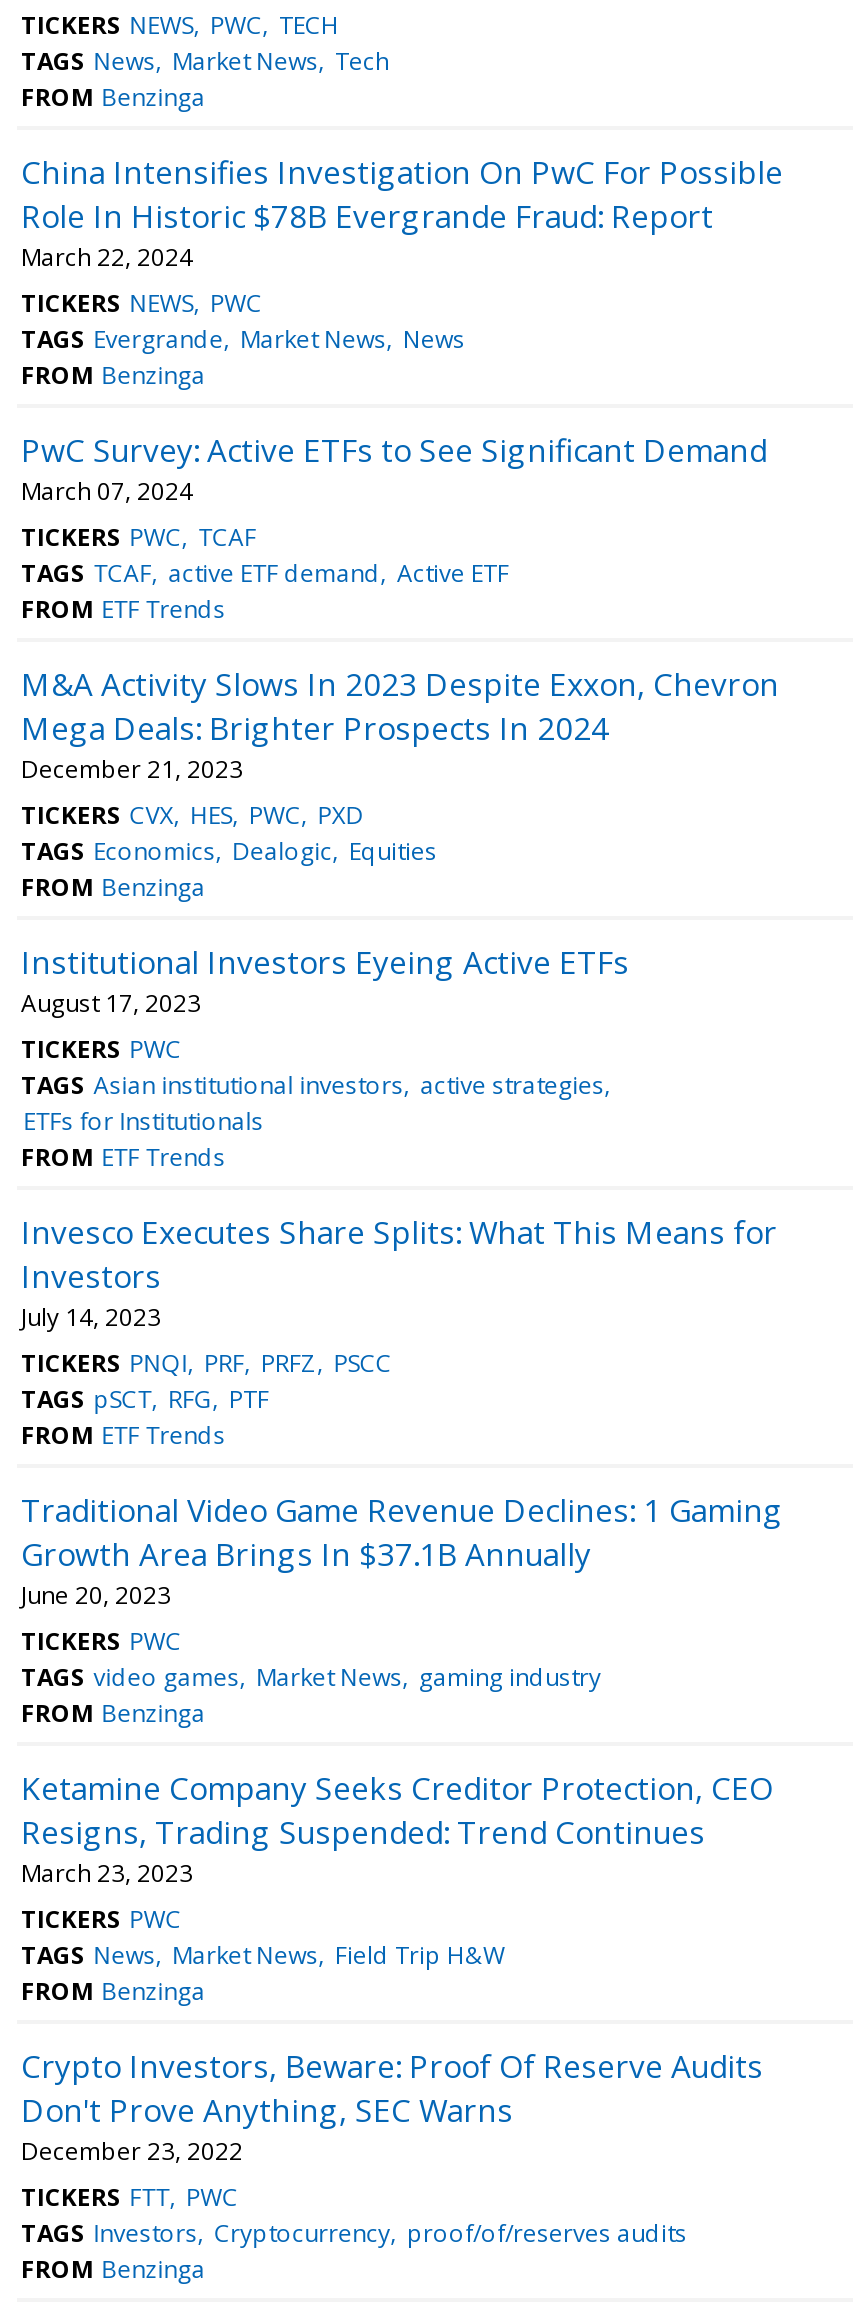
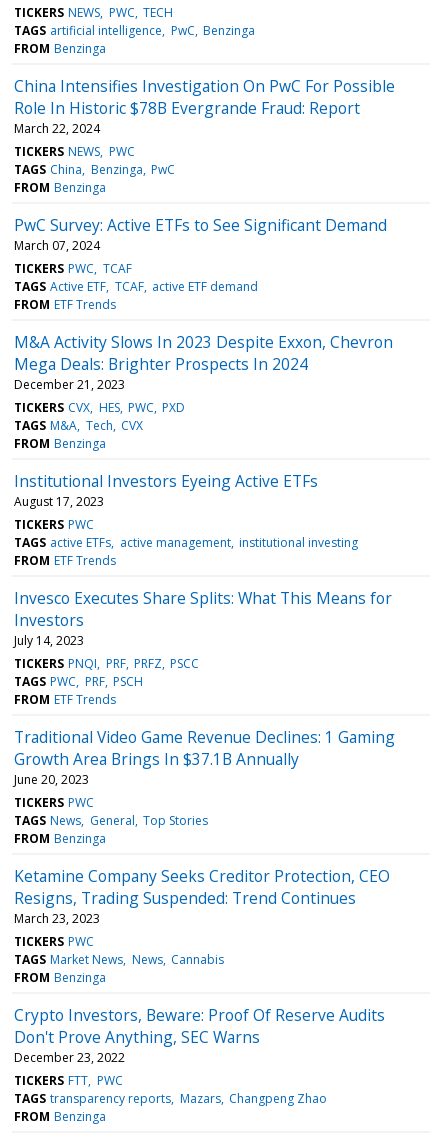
- TAGS News Market News Tech
+ TAGS artificial intelligence PwC Benzinga

- TAGS Evergrande Market News News
+ TAGS China Benzinga PwC

- TAGS TCAF active ETF demand Active ETF
+ TAGS Active ETF TCAF active ETF demand

- TAGS Economics Dealogic Equities
+ TAGS M&A Tech CVX

- TAGS Asian institutional investors active strategies
- ETFs for Institutionals
+ TAGS active ETFs active management institutional investing

- TAGS pSCT RFG PTF
+ TAGS PWC PRF PSCH

- TAGS video games Market News gaming industry
+ TAGS News General Top Stories

- TAGS News Market News Field Trip H&W
+ TAGS Market News News Cannabis

- TAGS Investors Cryptocurrency proof/of/reserves audits
+ TAGS transparency reports Mazars Changpeng Zhao
